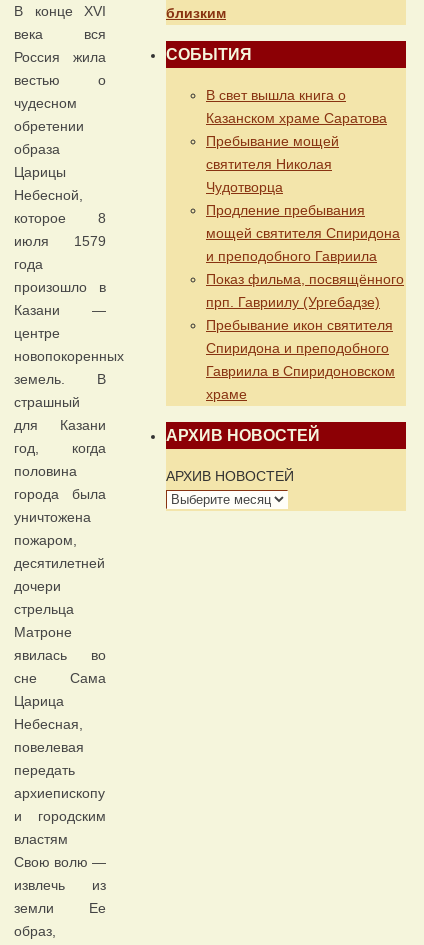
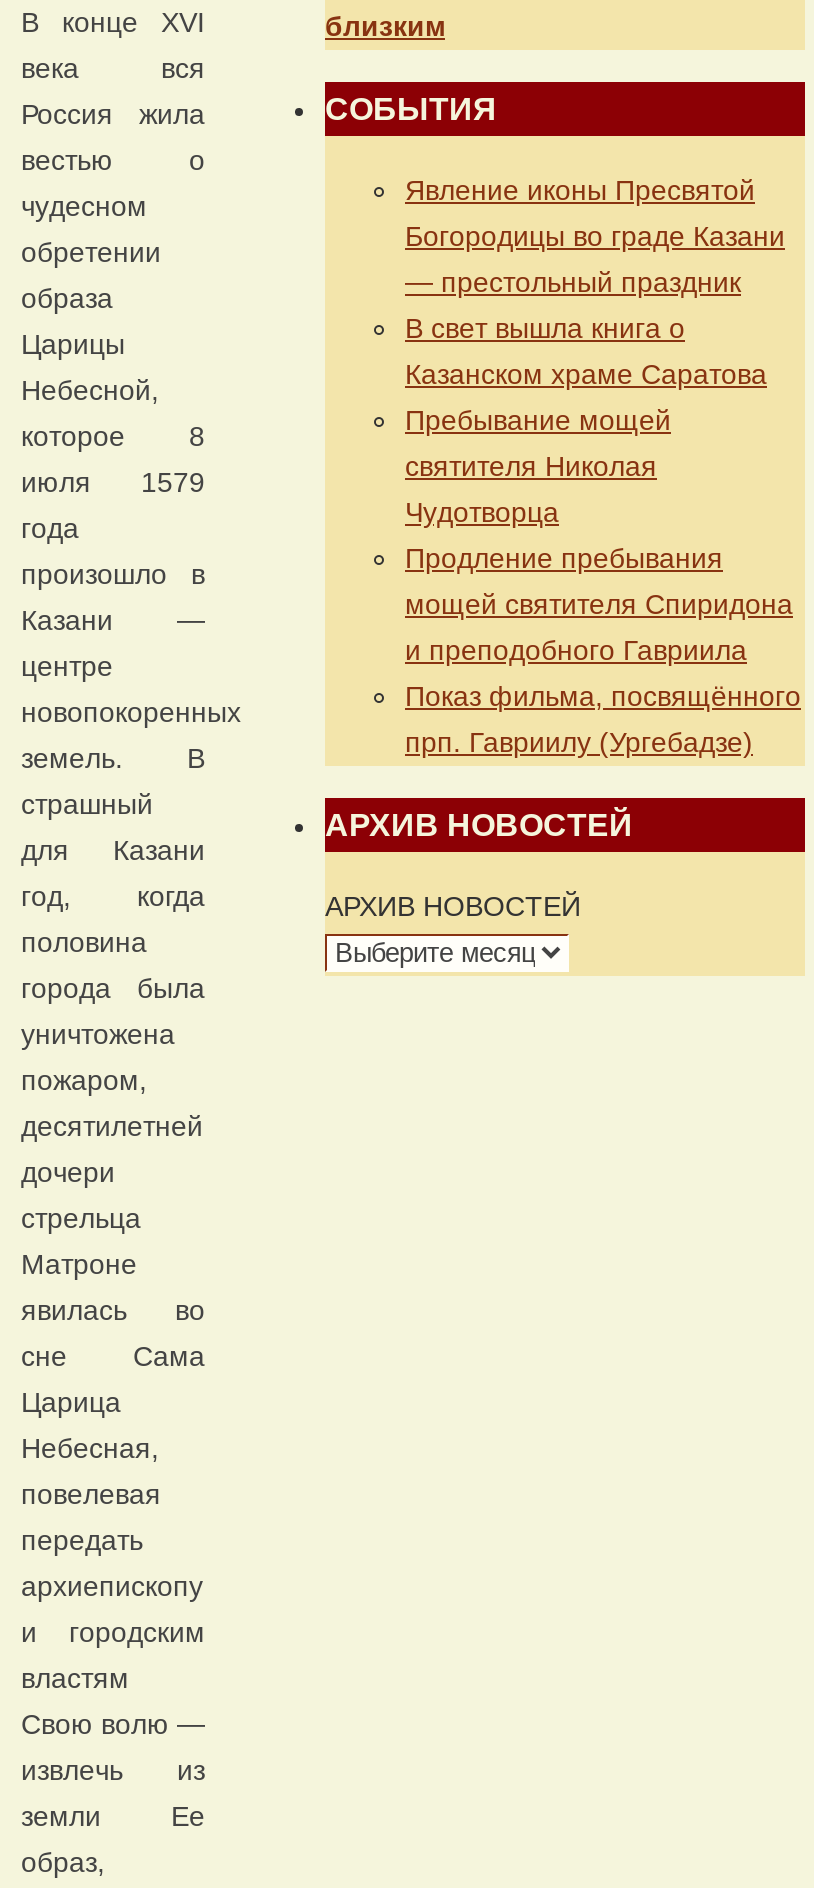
+ Явление иконы Пресвятой
+ Богородицы во граде Казани
+ — престольный праздник

moved down: В свет вышла книга о | Казанском храме Саратова | Пребывание мощей | ... | Показ фильма, посвящённого | прп. Гавриилу (Ургебадзе)

- Пребывание икон святителя
- Спиридона и преподобного
- Гавриила в Спиридоновском
- храме

moved up: АРХИВ НОВОСТЕЙ | АРХИВ НОВОСТЕЙ
